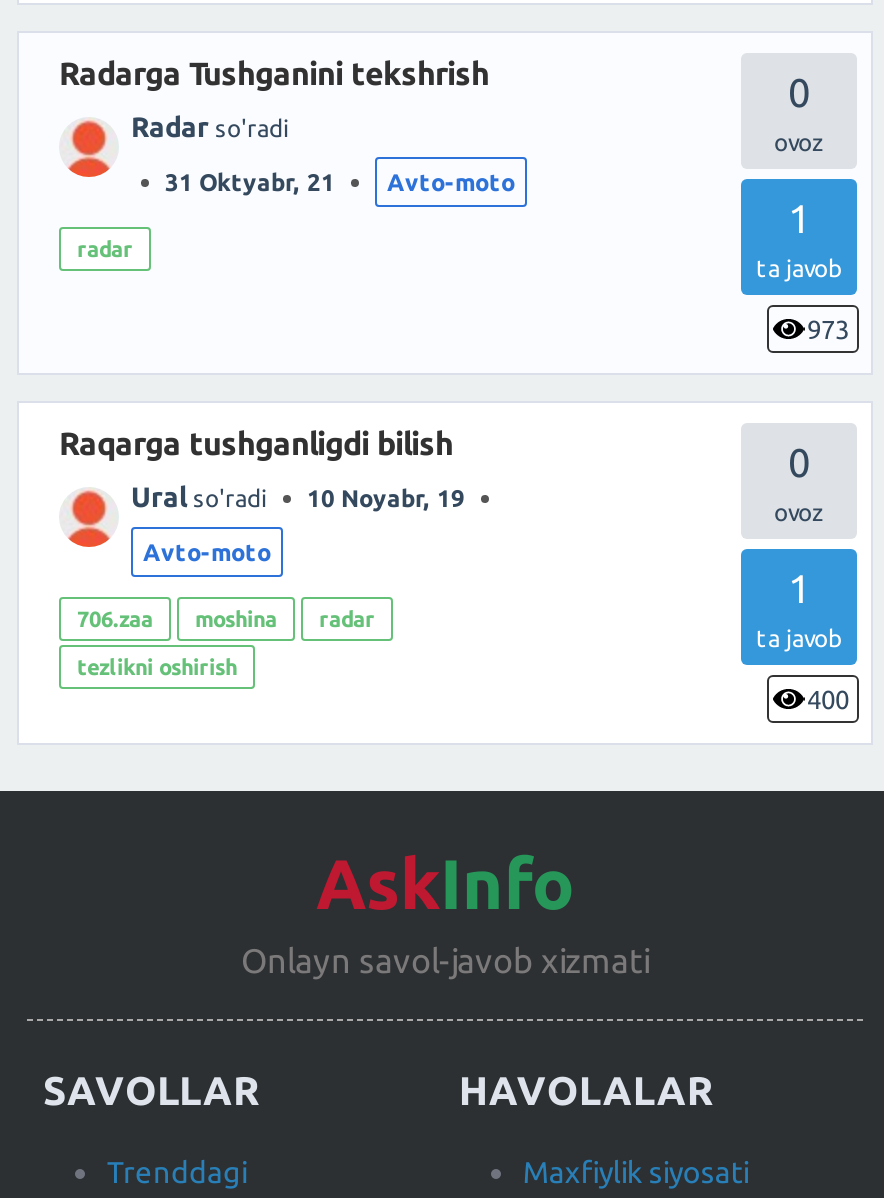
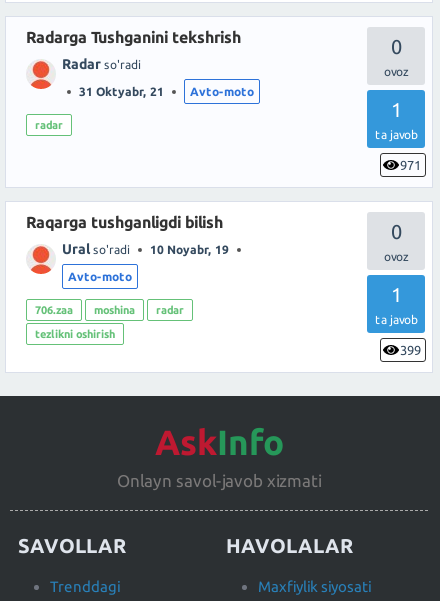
- 973
+ 971

- 400
+ 399
